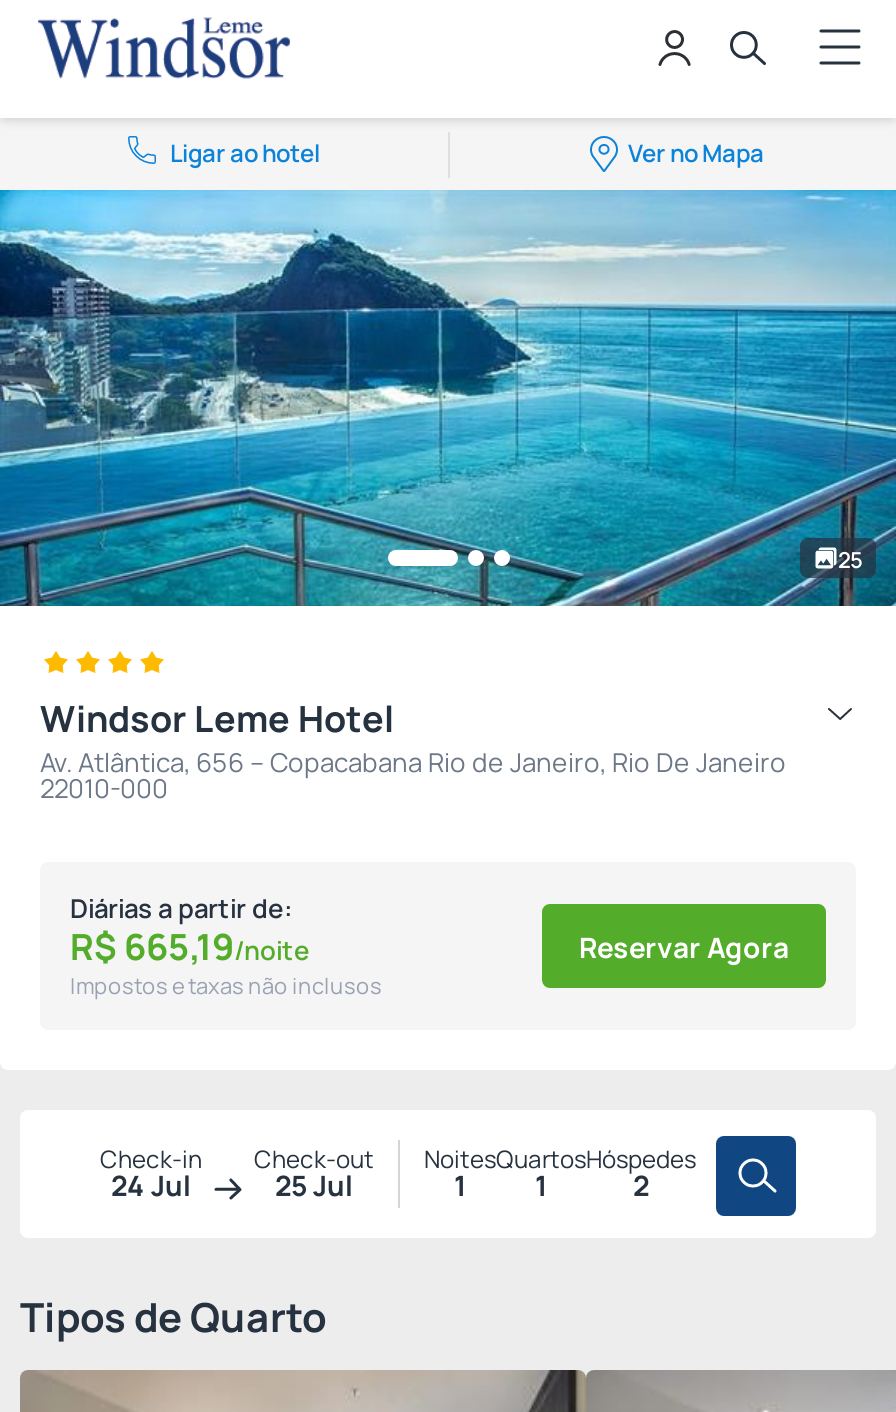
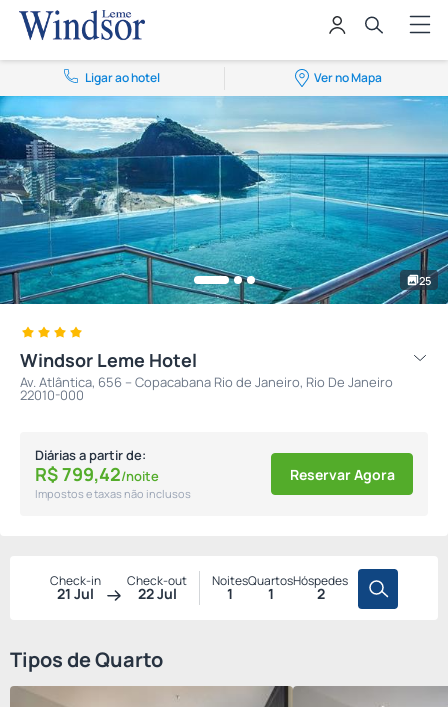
- R$665,19/noite
+ R$799,42/noite

- 24 Jul
+ 21 Jul

- 25 Jul
+ 22 Jul
